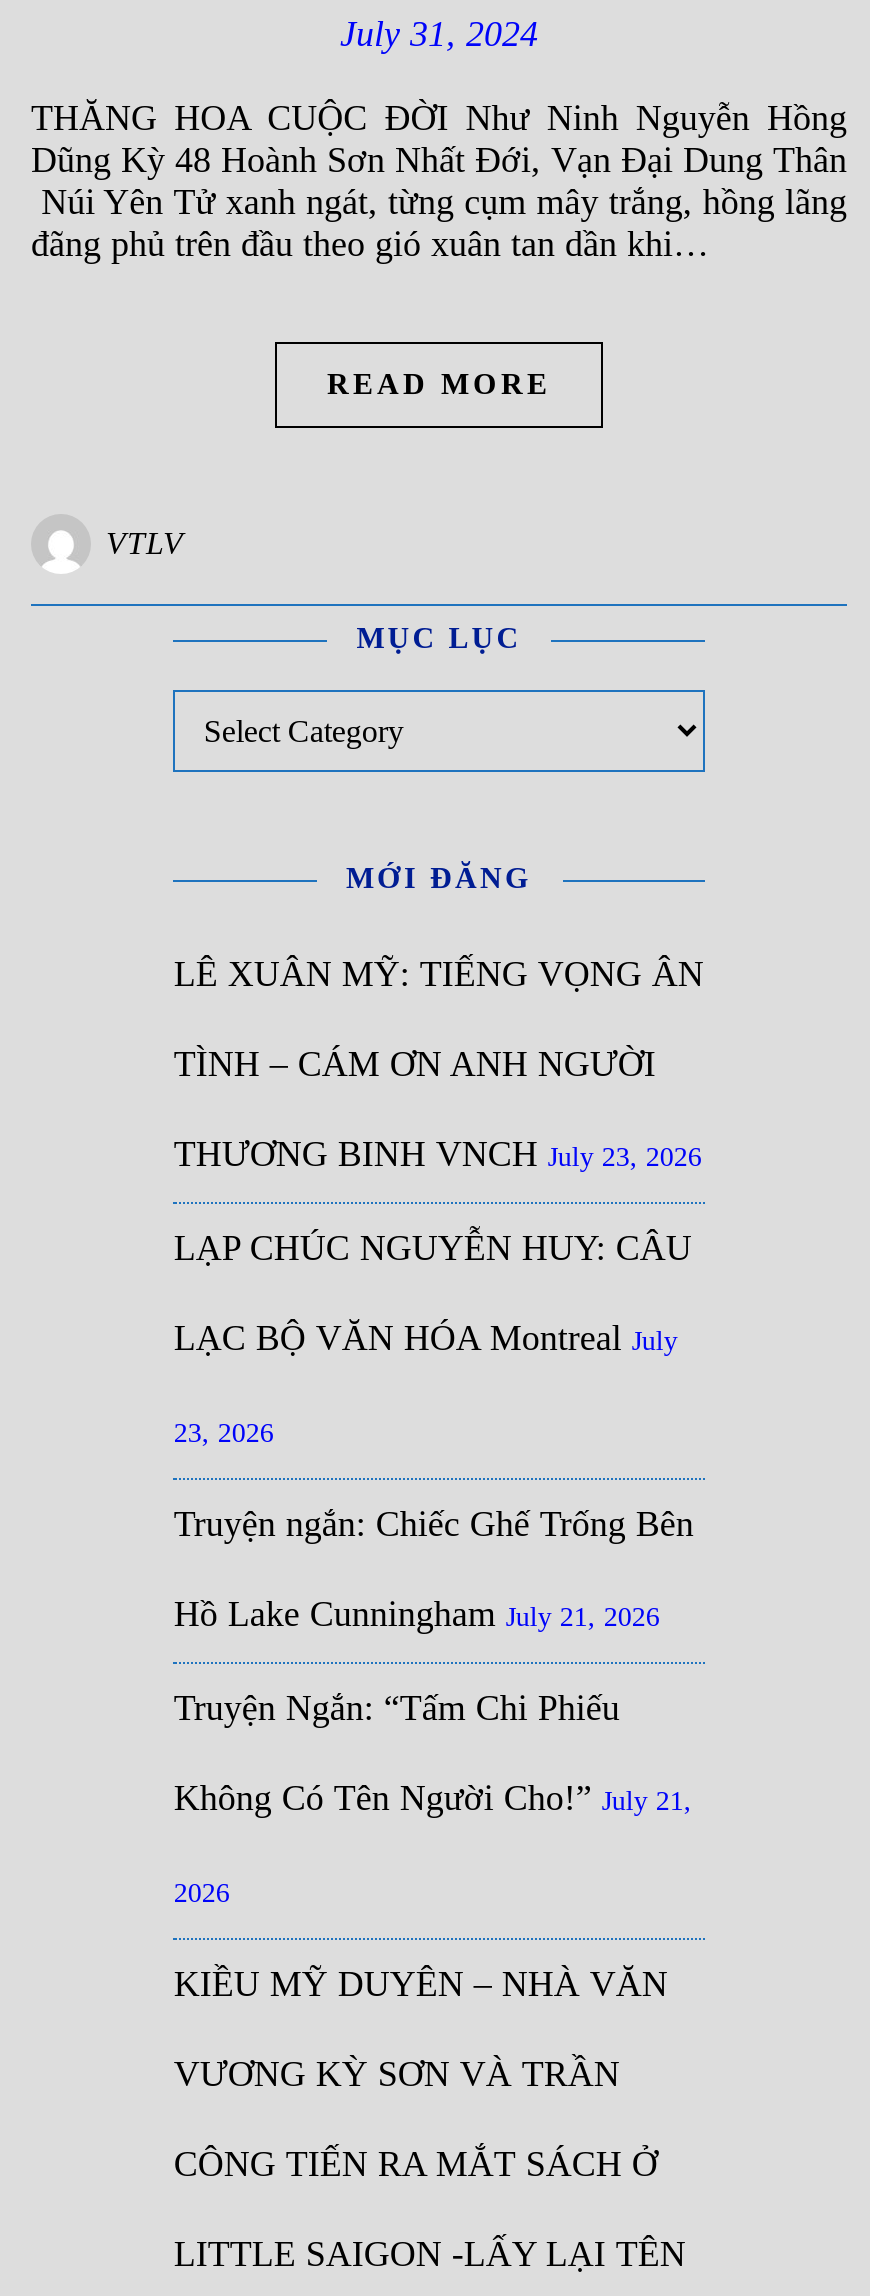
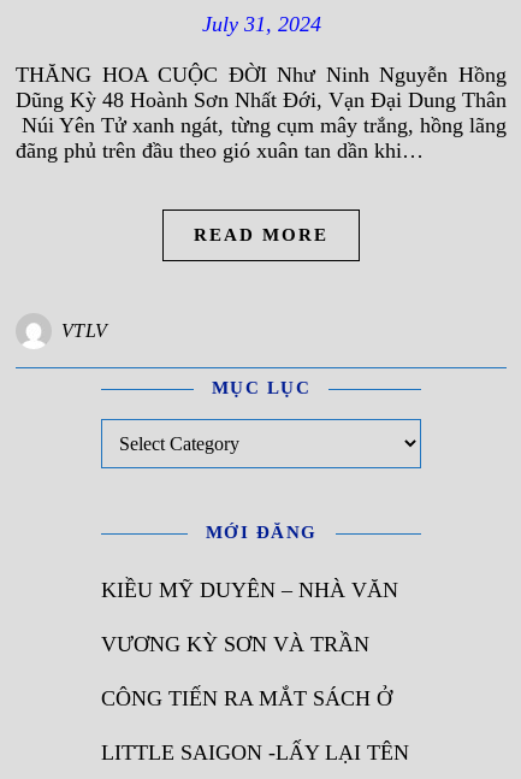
- LÊ XUÂN MỸ: TIẾNG VỌNG ÂN
- TÌNH – CÁM ƠN ANH NGƯỜI
- THƯƠNG BINH VNCH July 23, 2026
- LẠP CHÚC NGUYỄN HUY: CÂU
- LẠC BỘ VĂN HÓA Montreal July
- 23, 2026
- Truyện ngắn: Chiếc Ghế Trống Bên
- Hồ Lake Cunningham July 21, 2026
- Truyện Ngắn: “Tấm Chi Phiếu
- Không Có Tên Người Cho!” July 21,
- 2026
